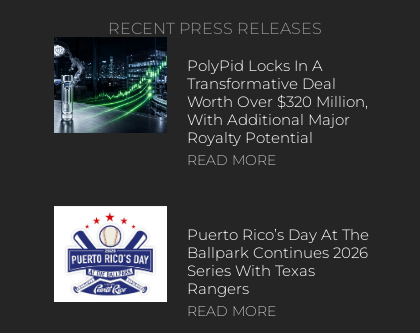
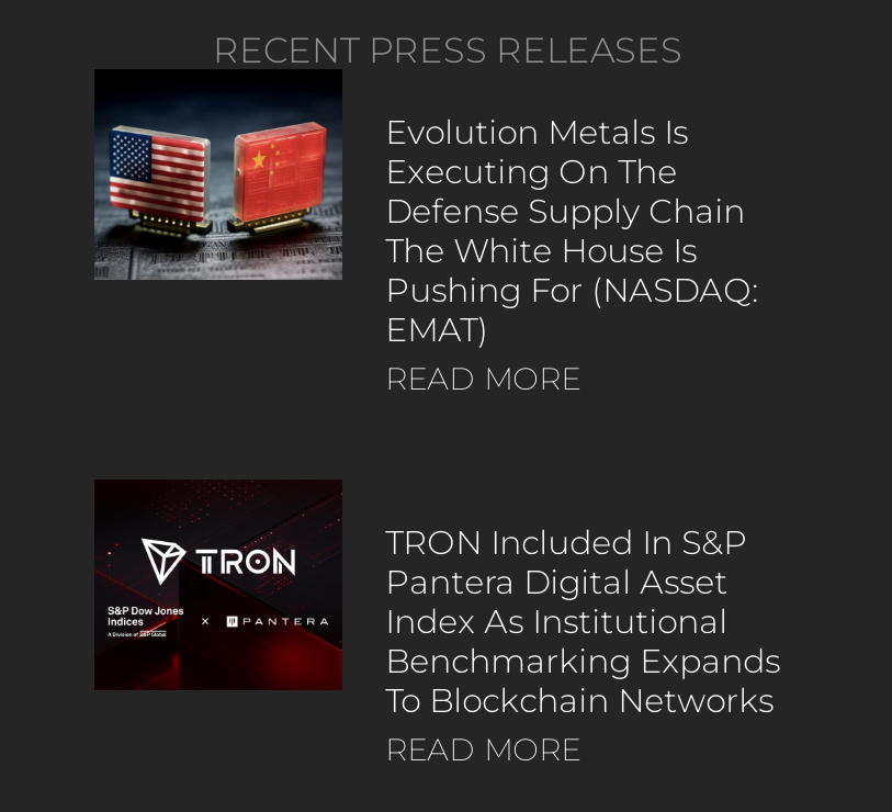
- [image]
- PolyPid Locks In A
- Transformative Deal
- Worth Over $320 Million,
- With Additional Major
- Royalty Potential
+ [image]
+ Evolution Metals Is
+ Executing On The
+ Defense Supply Chain
+ The White House Is
+ Pushing For (NASDAQ:
+ EMAT)

- [image]
- Puerto Rico’s Day At The
- Ballpark Continues 2026
- Series With Texas
- Rangers
+ [image]
+ TRON Included In S&P
+ Pantera Digital Asset
+ Index As Institutional
+ Benchmarking Expands
+ To Blockchain Networks
